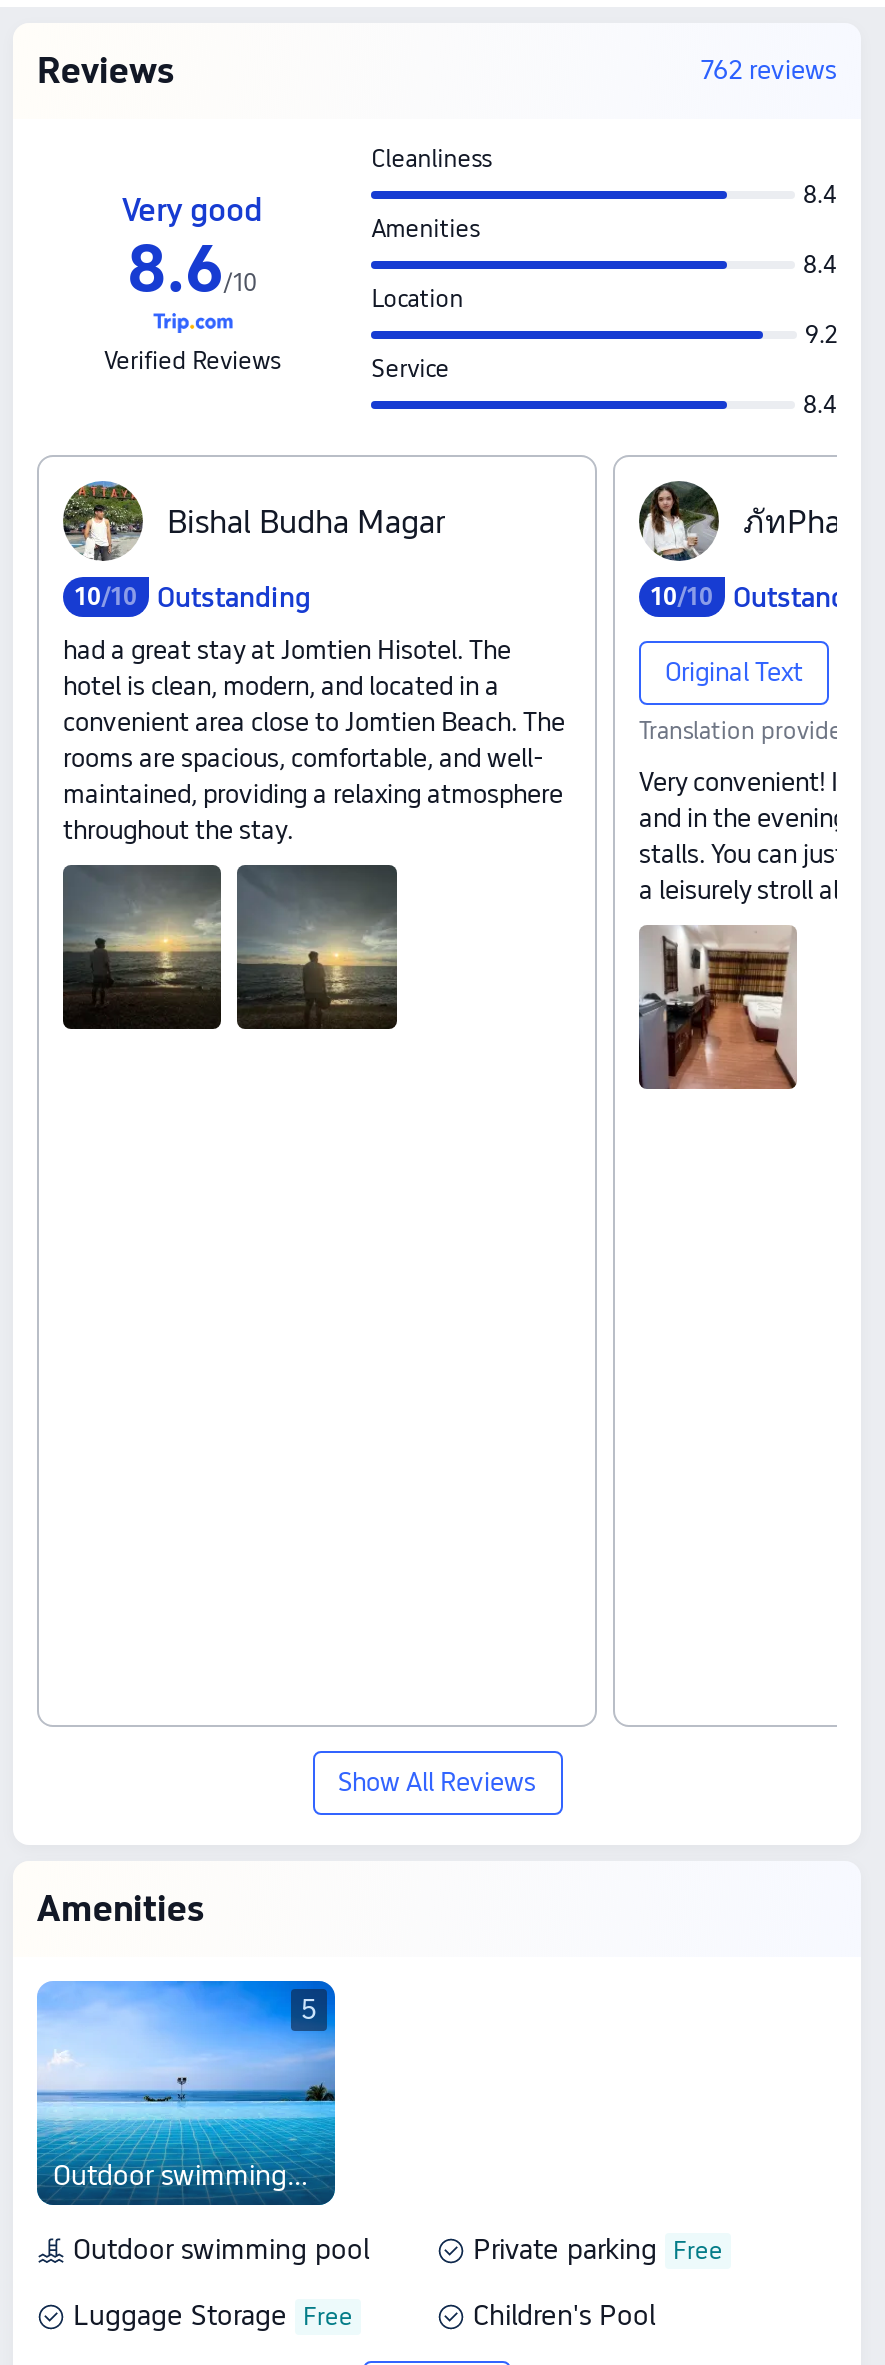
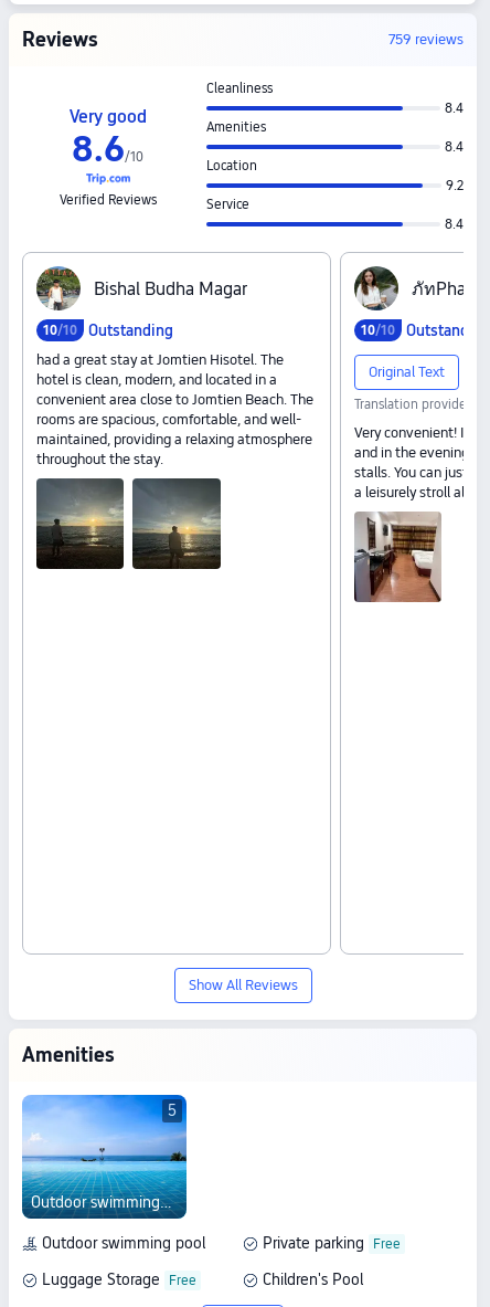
- 762 reviews
+ 759 reviews
